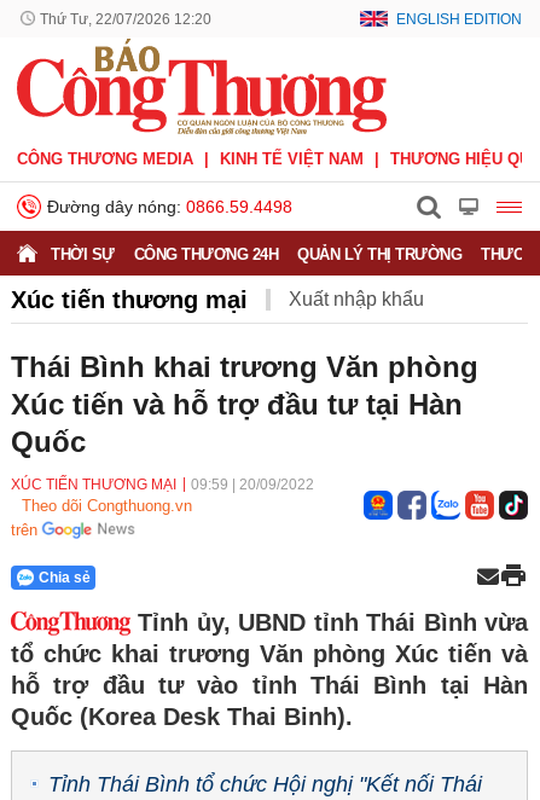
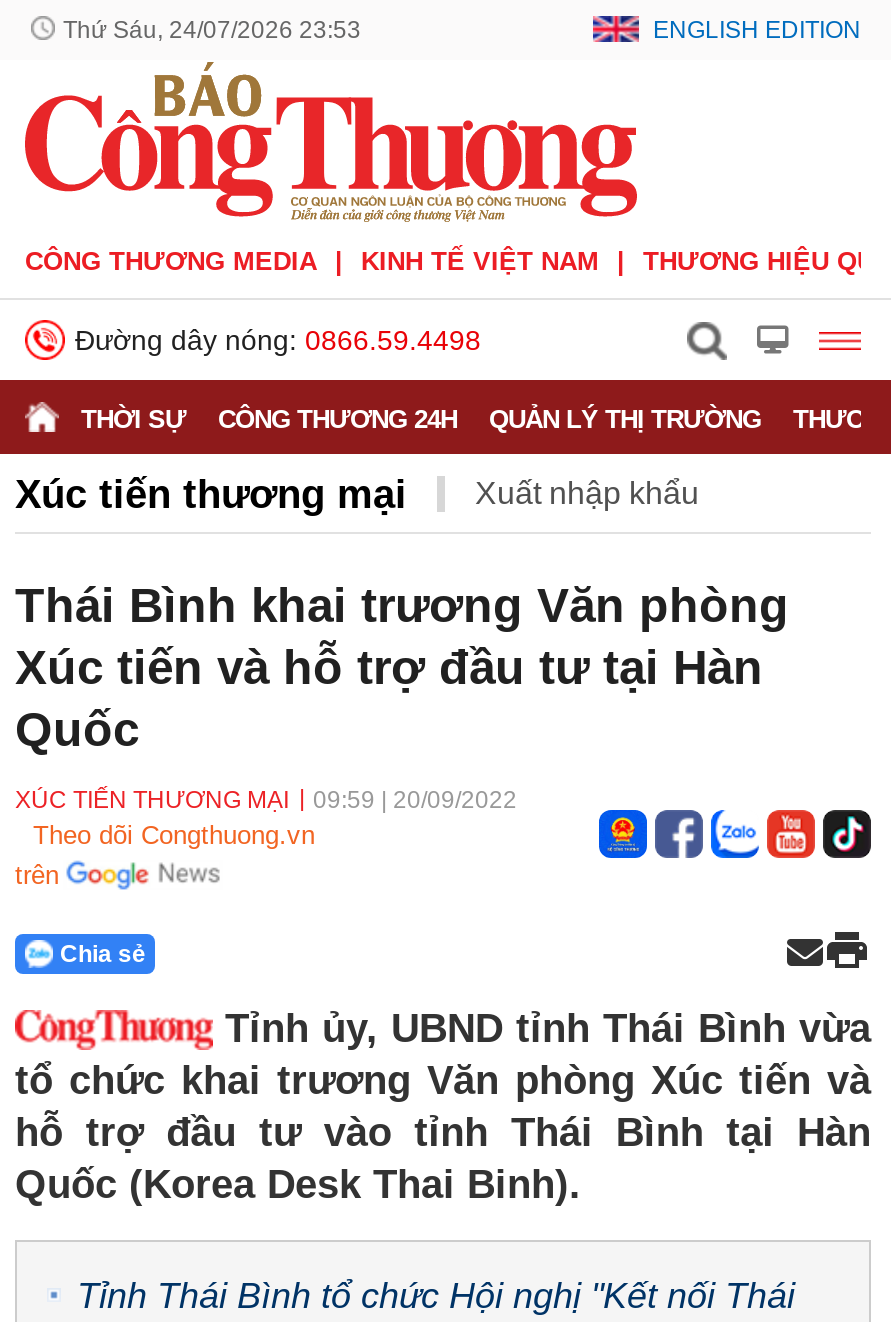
- Thứ Tư, 22/07/2026 12:20
+ Thứ Sáu, 24/07/2026 23:53
